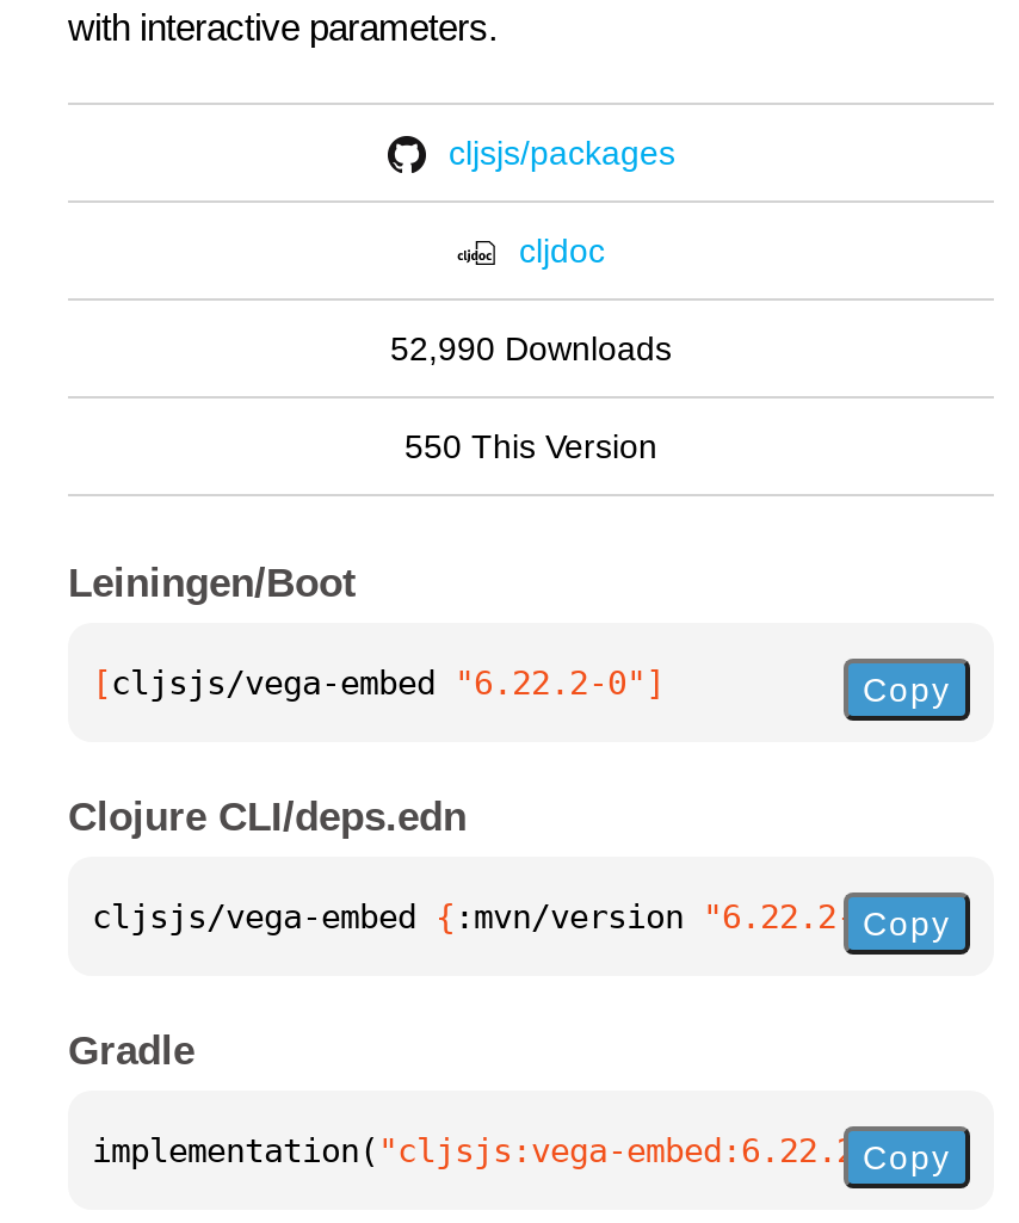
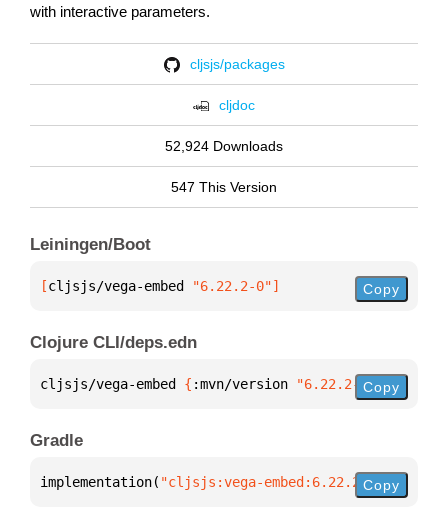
- 52,990 Downloads
+ 52,924 Downloads

- 550 This Version
+ 547 This Version
